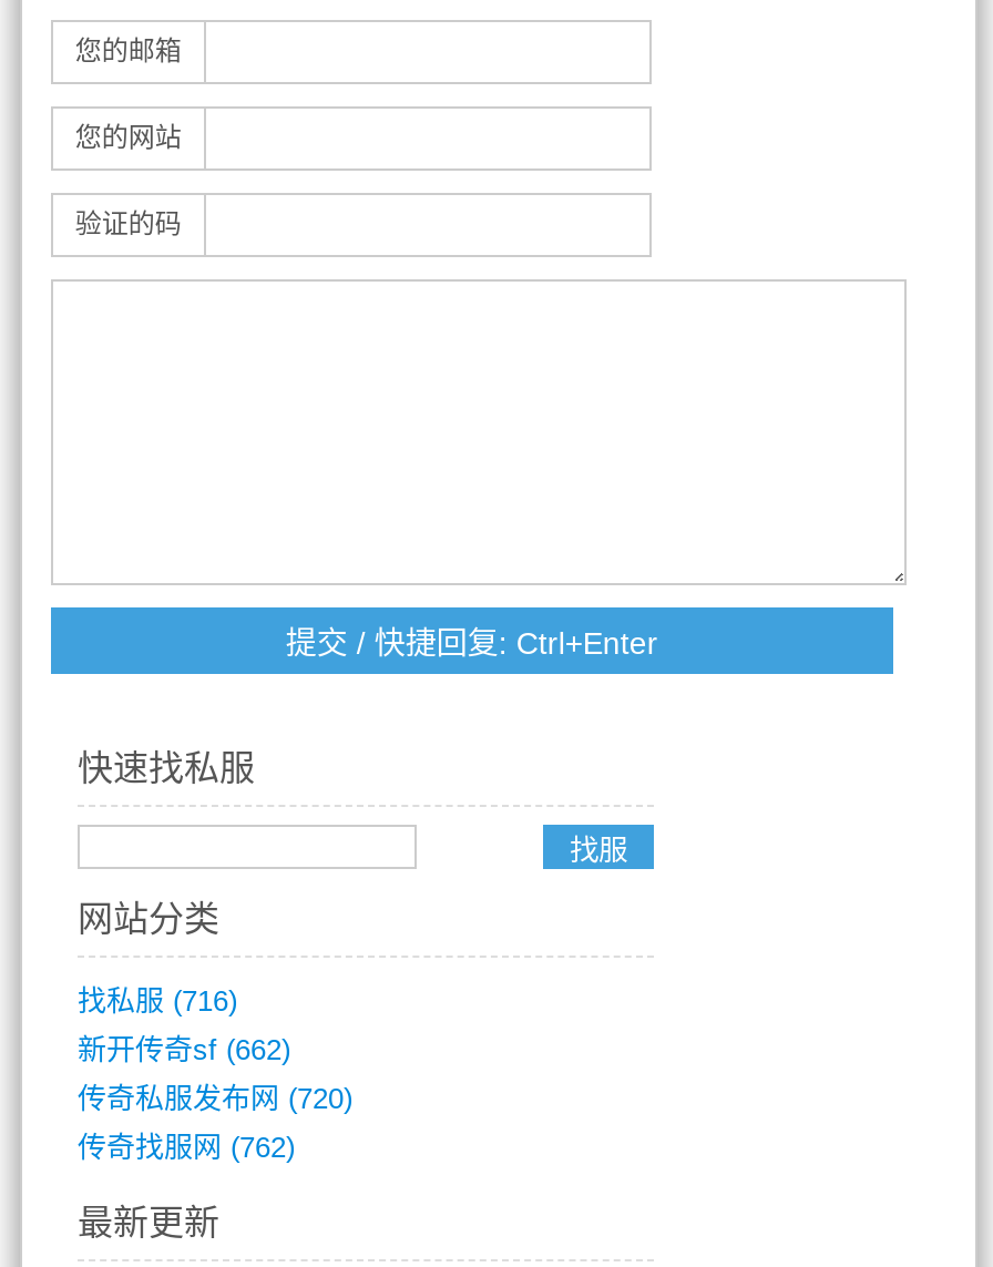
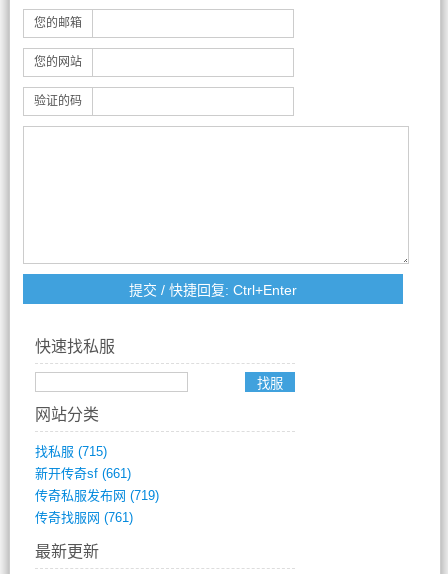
- 找私服(716)
+ 找私服(715)

- 新开传奇sf (662)
+ 新开传奇sf (661)

- 传奇私服发布网(720)
+ 传奇私服发布网(719)

- 传奇找服网(762)
+ 传奇找服网(761)
